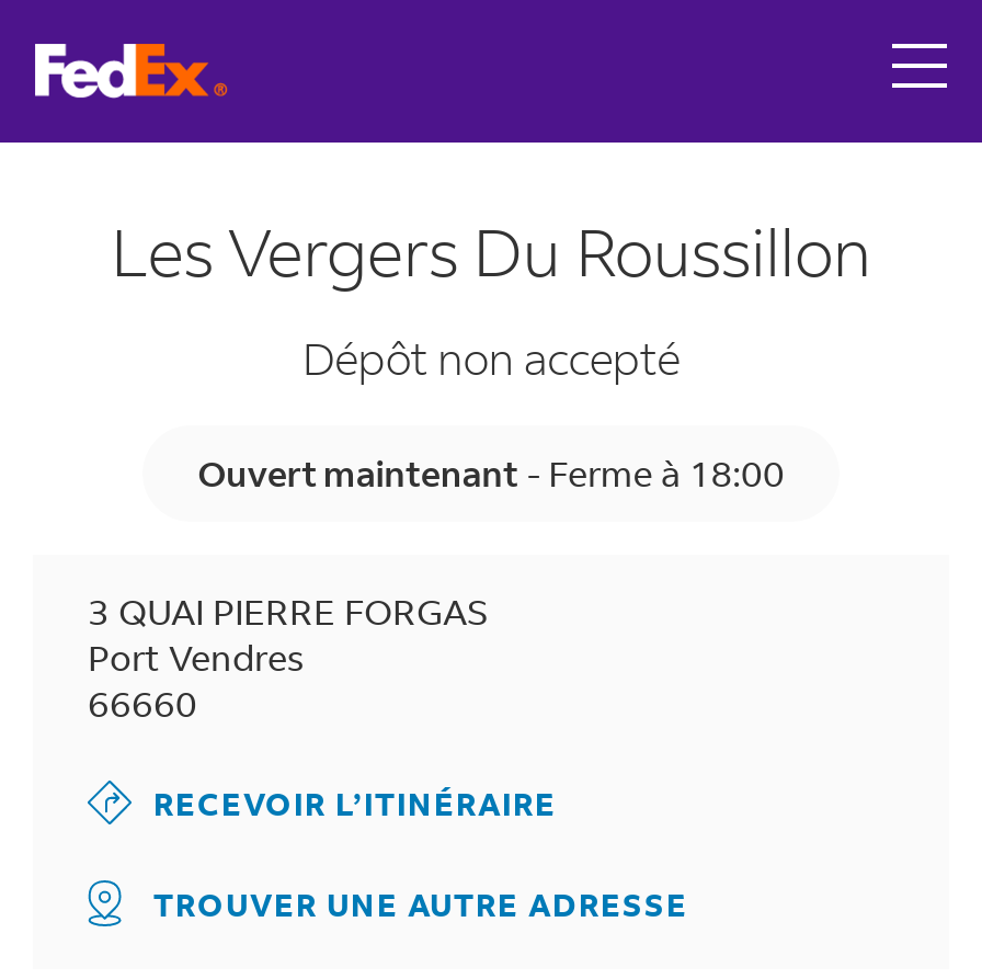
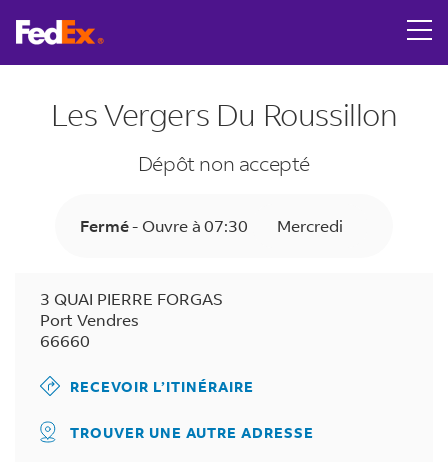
- Ouvert maintenant - Ferme à 18:00
+ Fermé - Ouvre à 07:30
+ Mercredi
